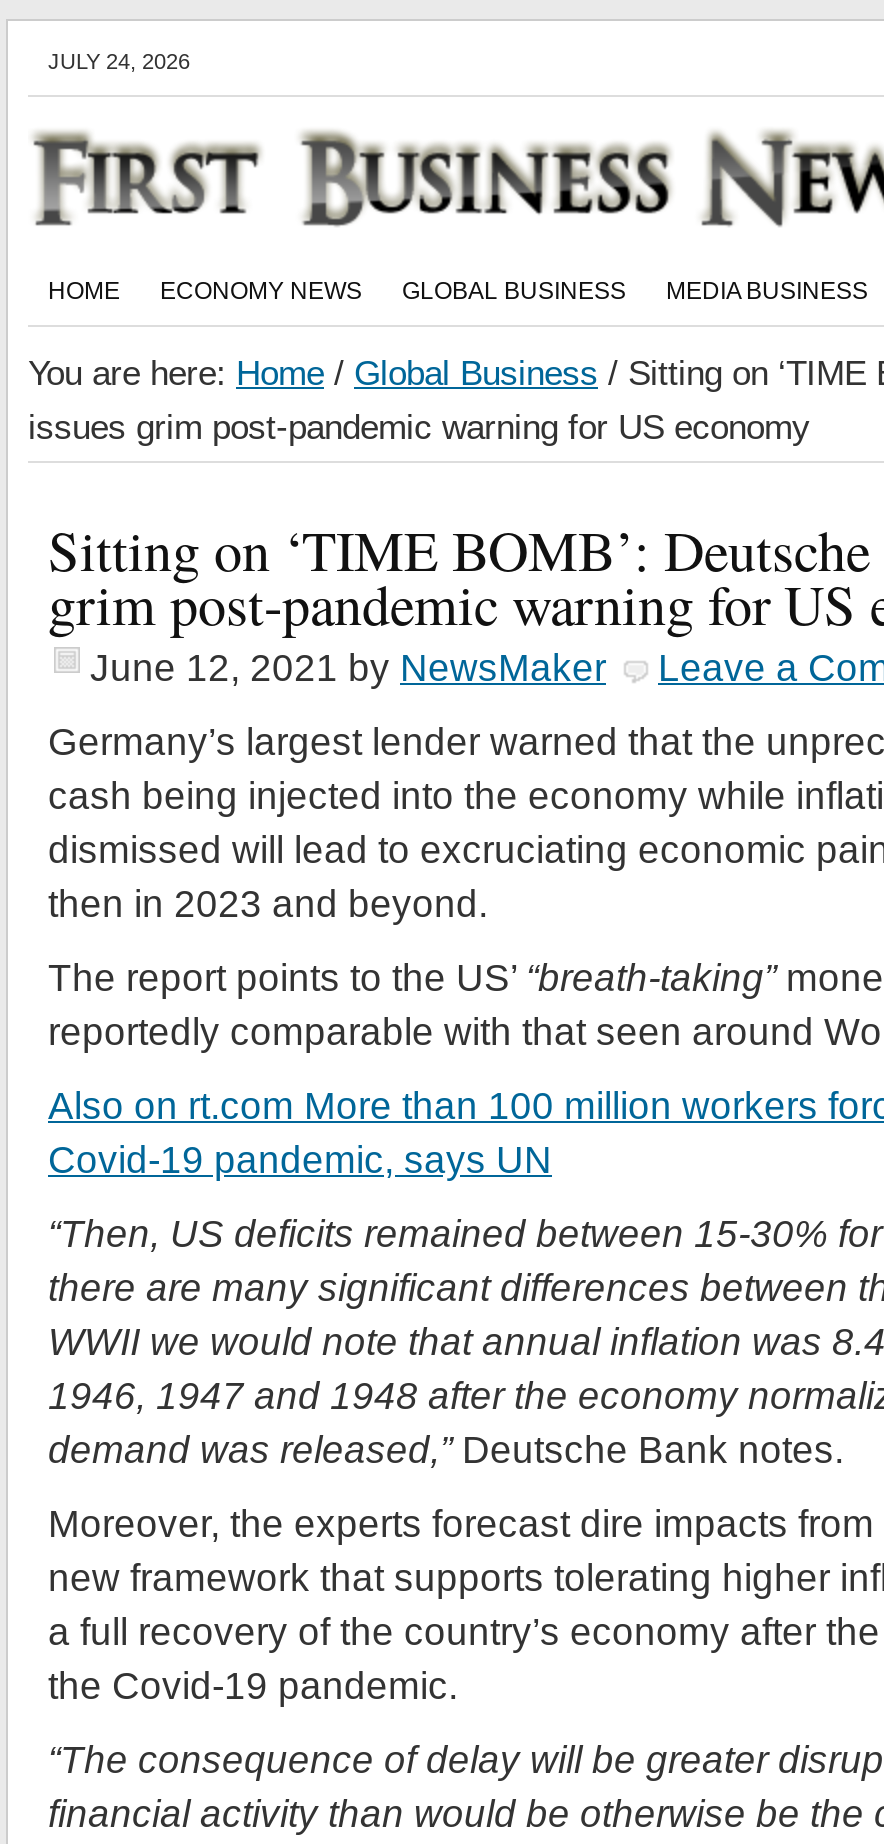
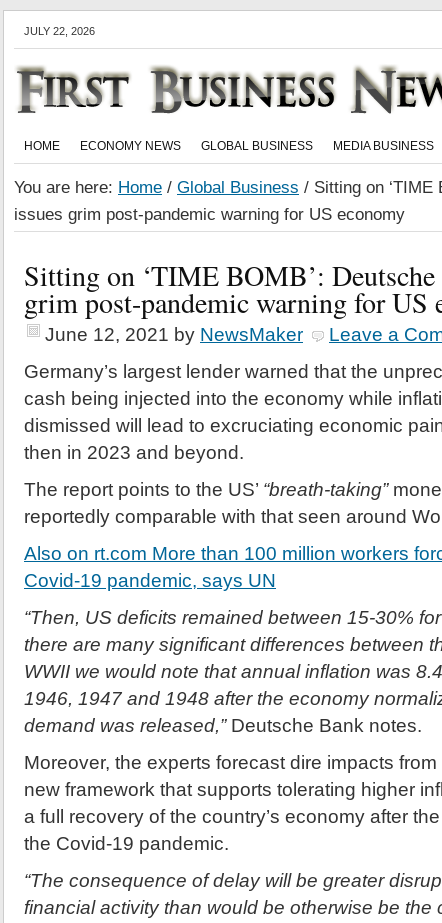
- JULY 24, 2026
+ JULY 22, 2026
